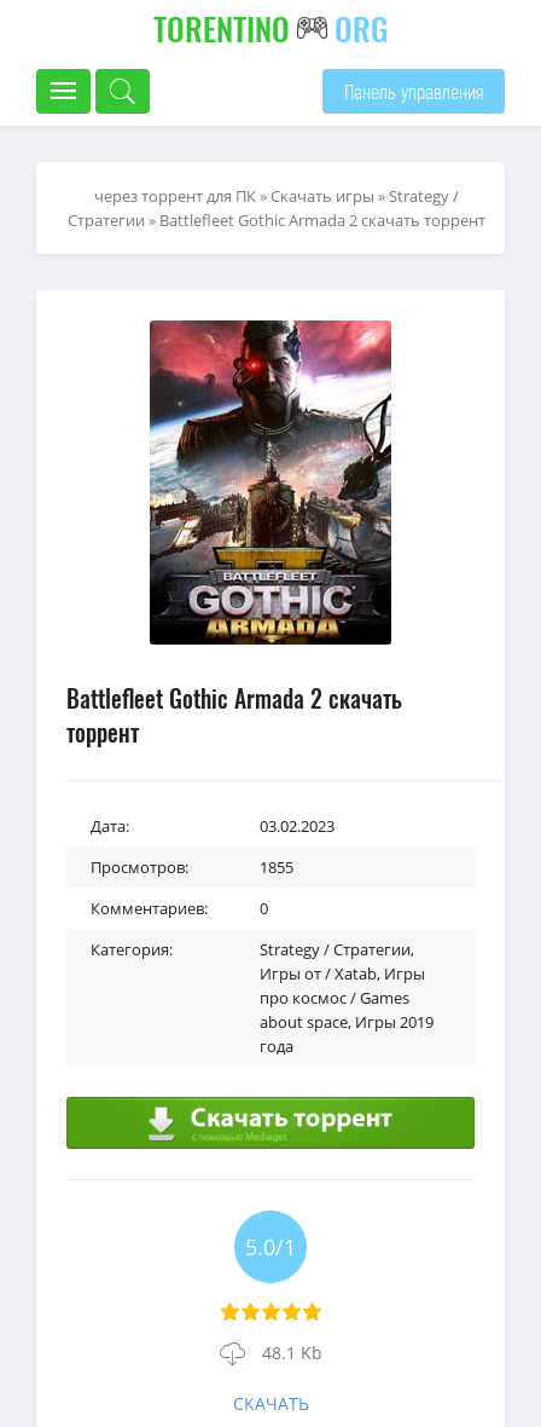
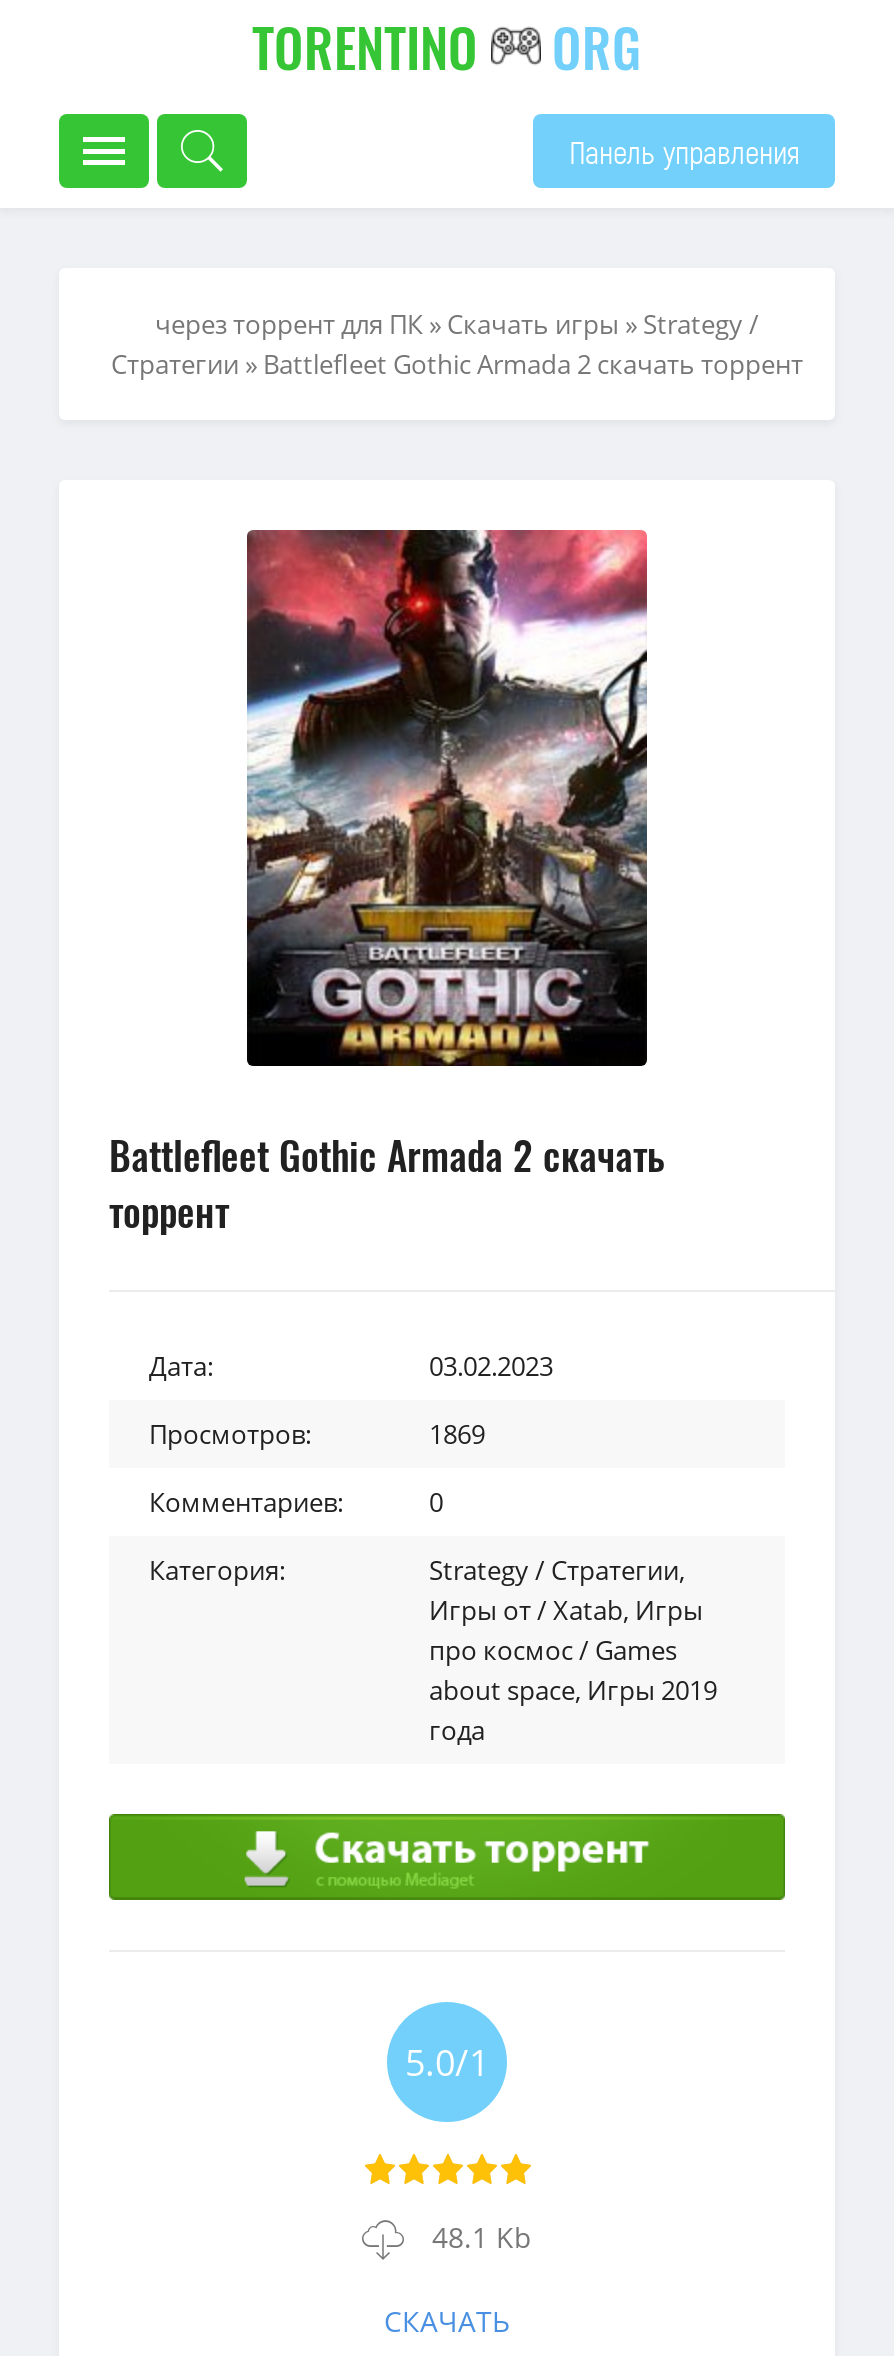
- 1855
+ 1869
